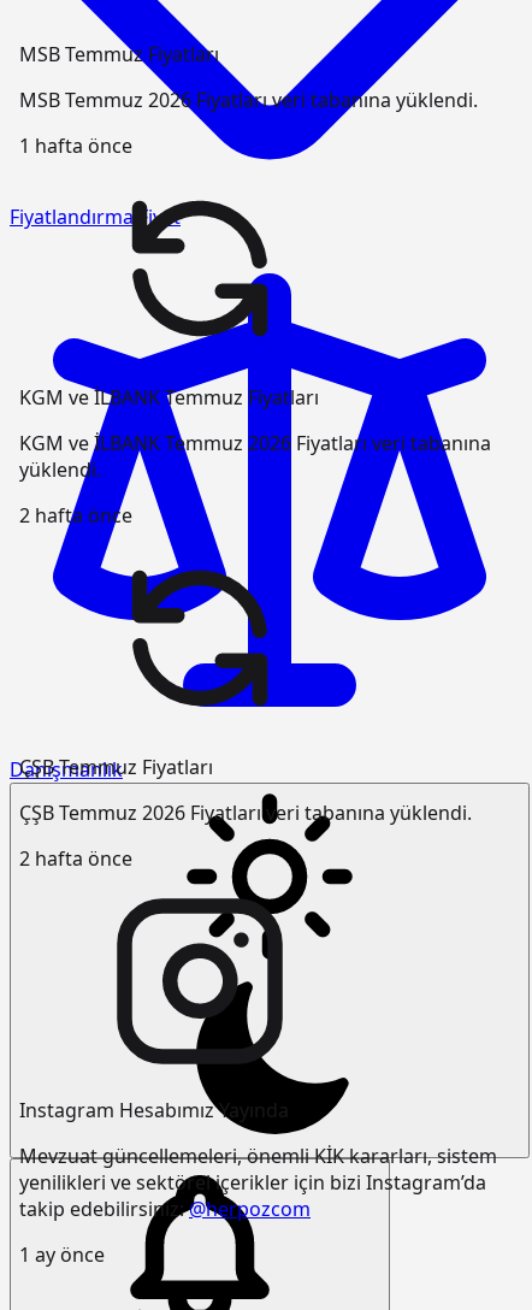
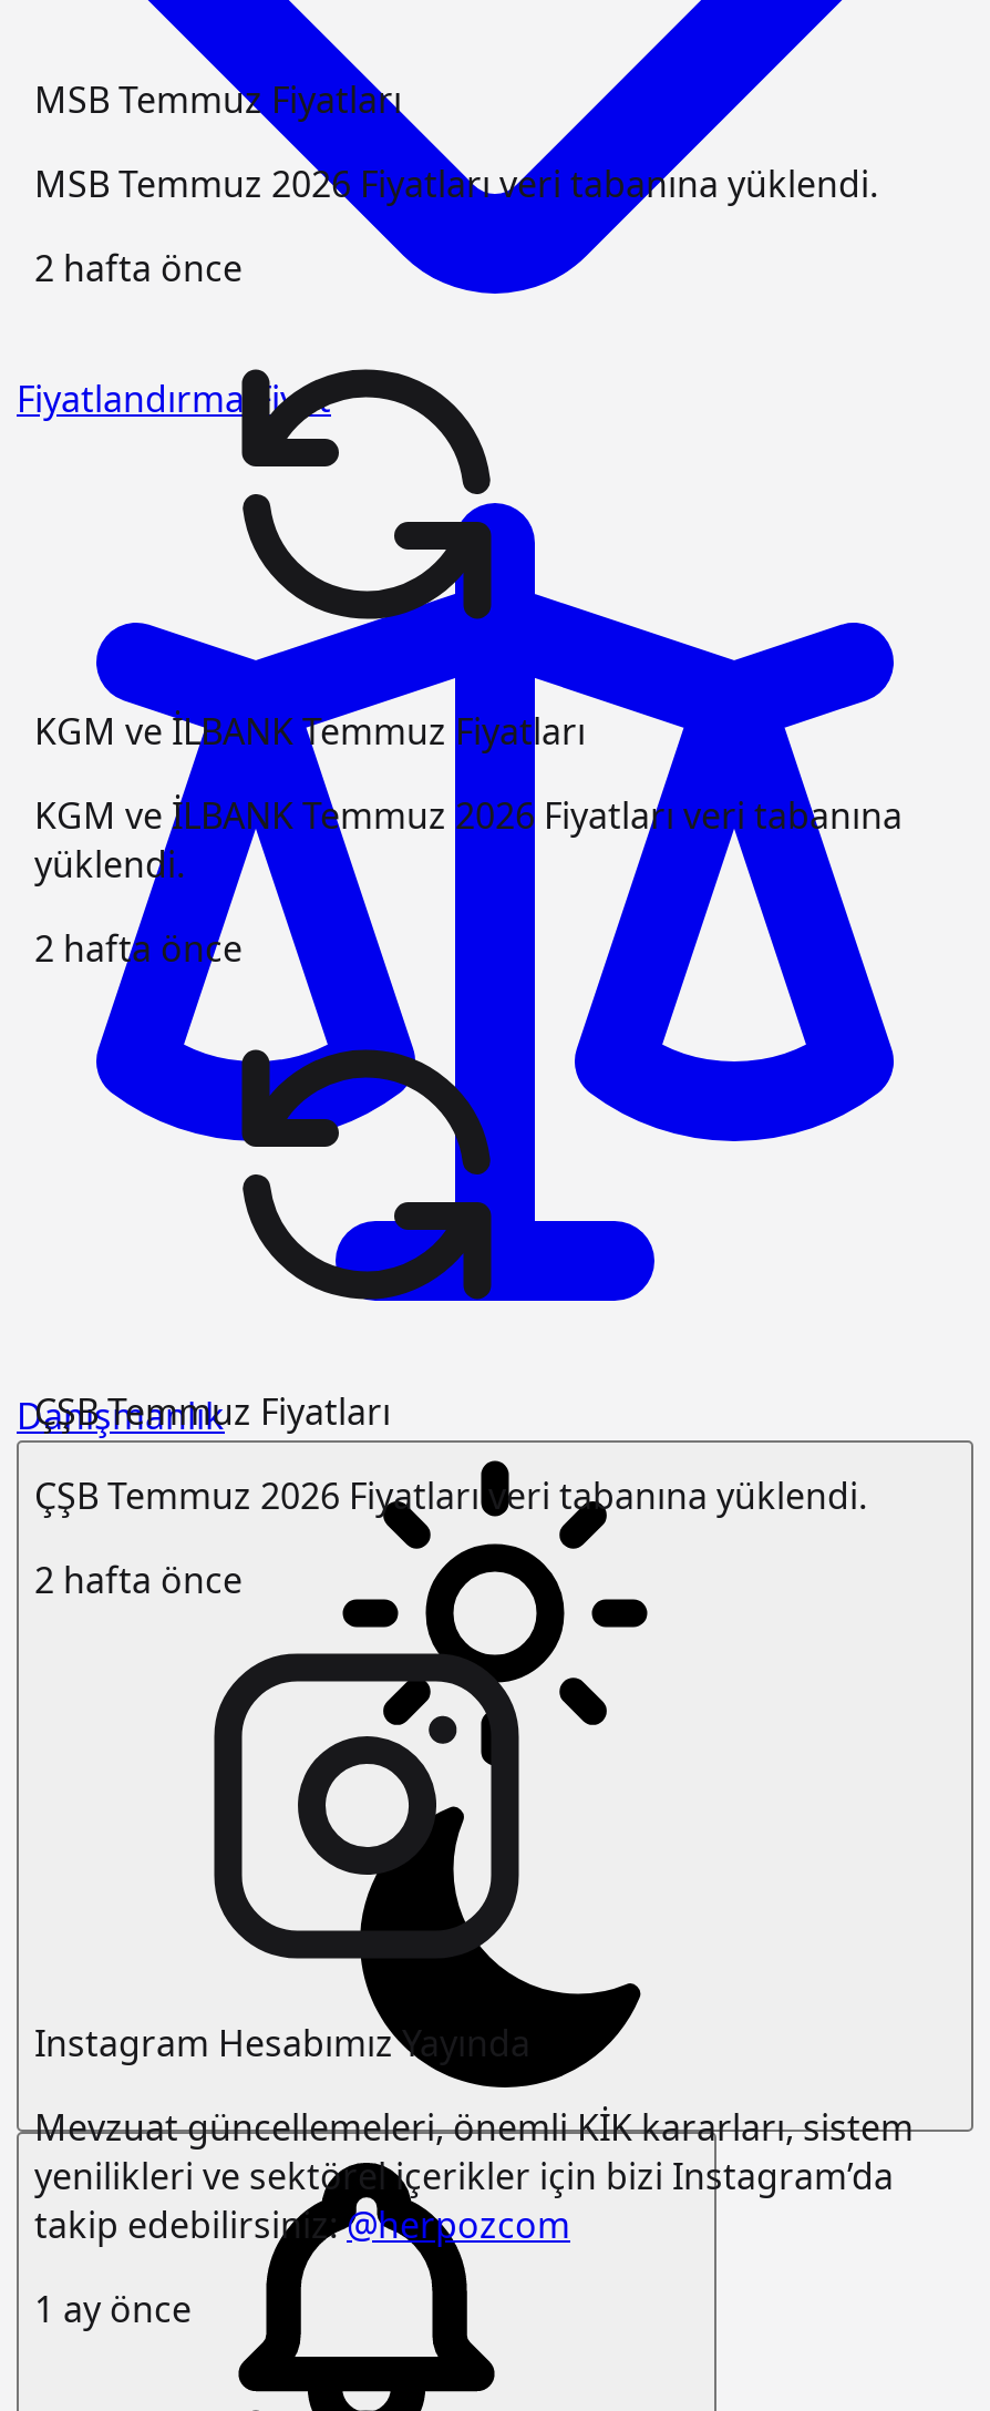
- 1 hafta önce
+ 2 hafta önce
